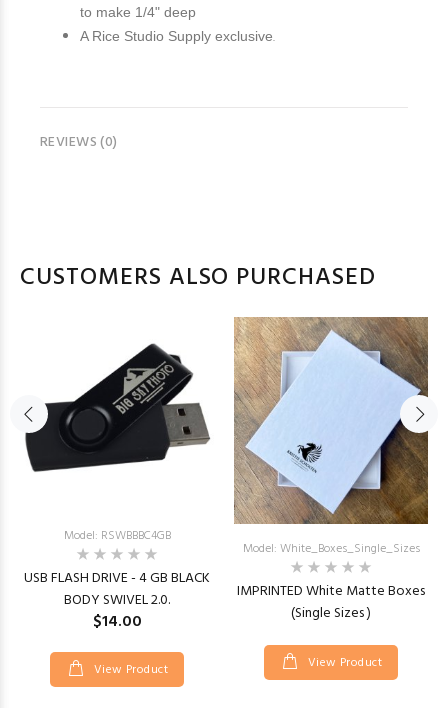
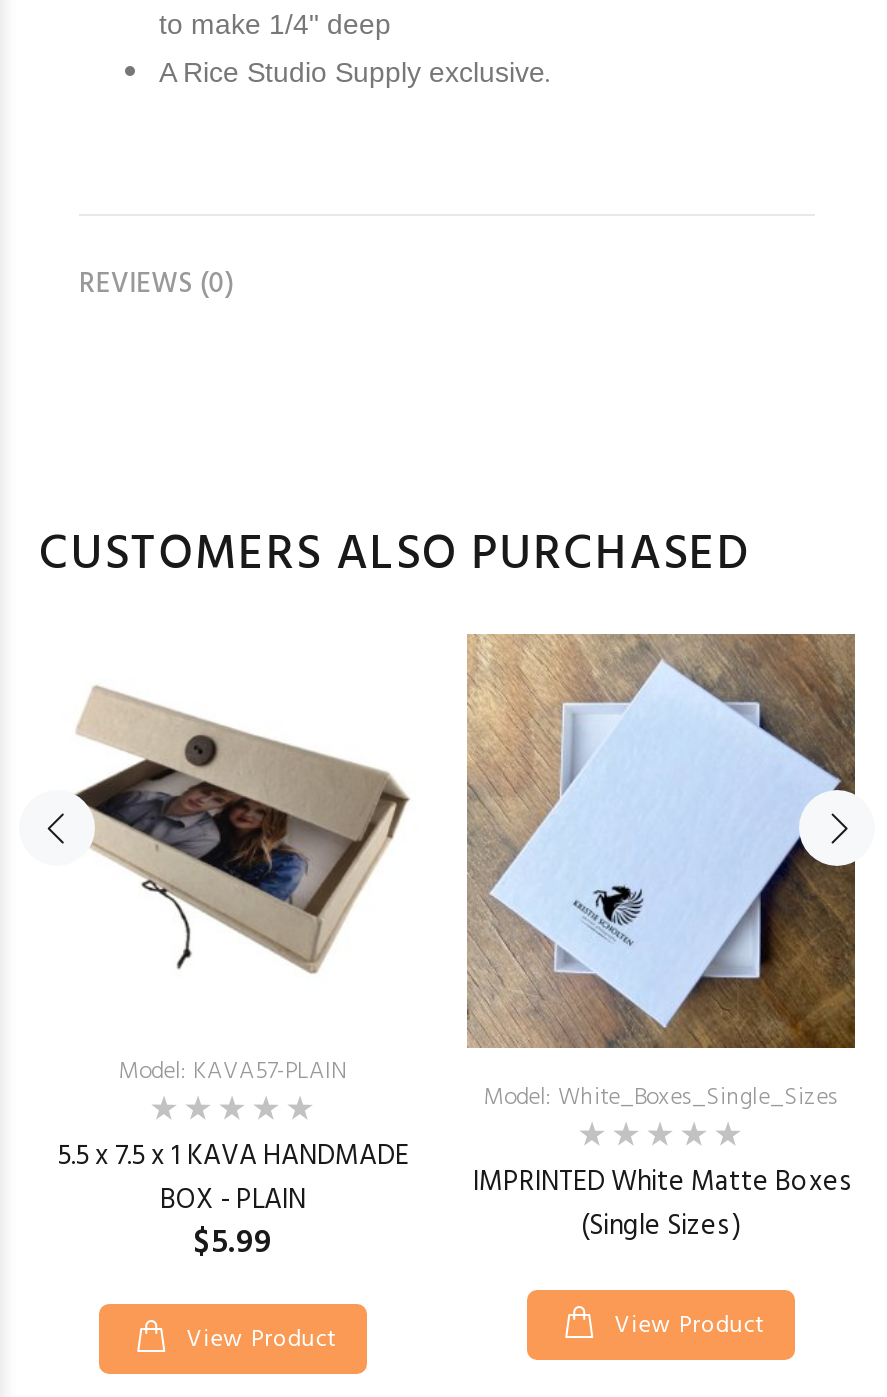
- [image]
- Model: RSWBBBC4GB
+ [image]
+ Model: KAVA57-PLAIN

- USB FLASH DRIVE - 4 GB BLACK
- BODY SWIVEL 2.0.
- $14.00
+ 5.5 x 7.5 x 1 KAVA HANDMADE
+ BOX - PLAIN
+ $5.99
